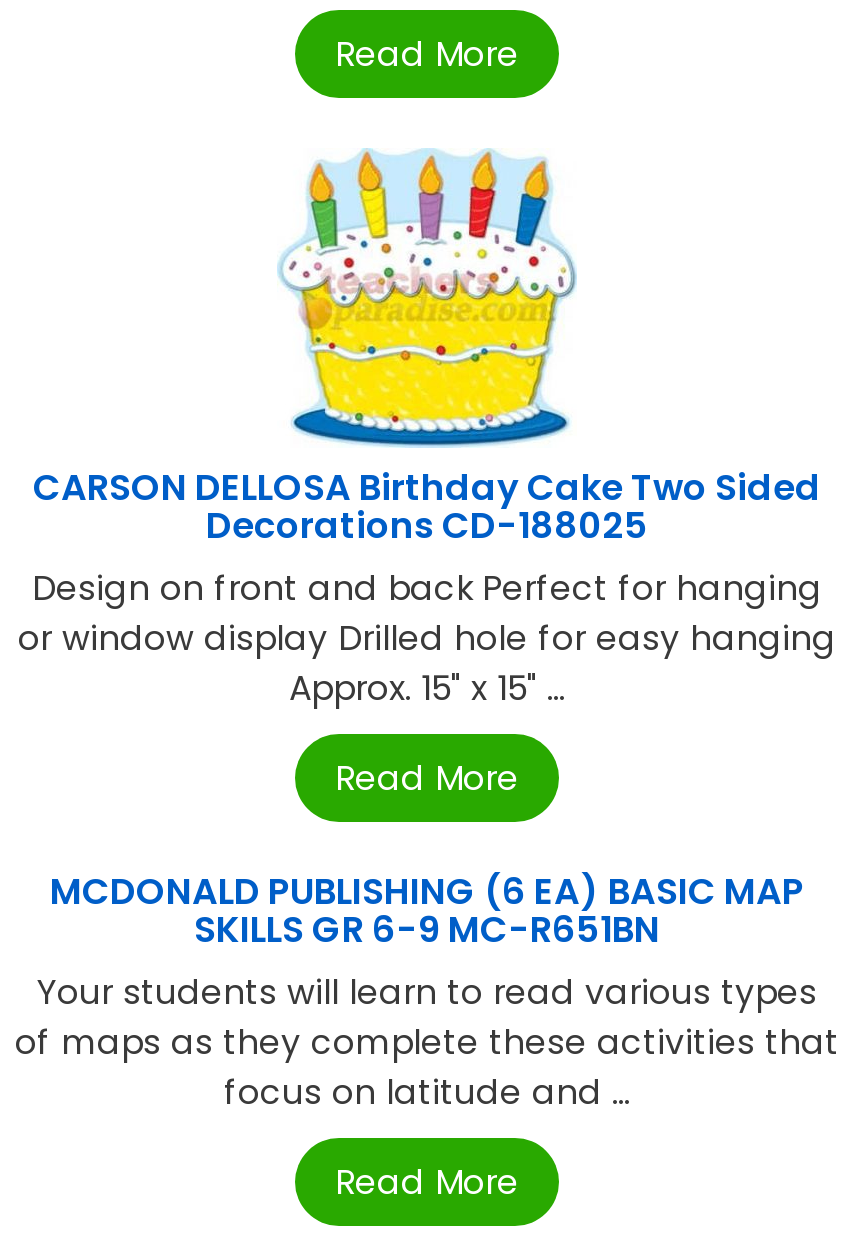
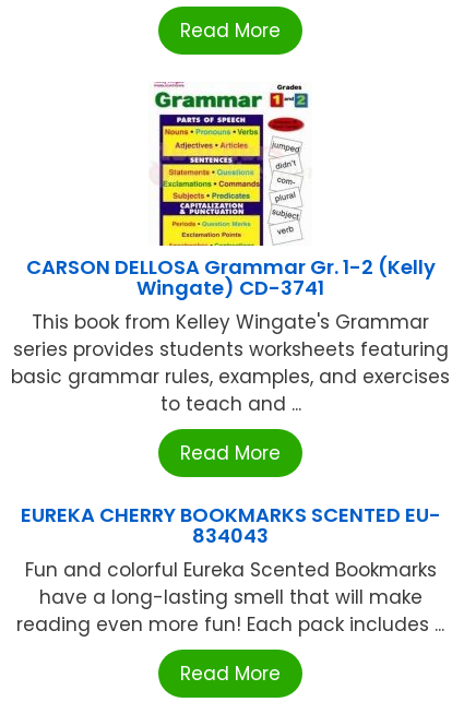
- [image]
- CARSON DELLOSA Birthday Cake Two Sided
- Decorations CD-188025
- Design on front and back Perfect for hanging
- or window display Drilled hole for easy hanging
- Approx. 15" x 15" ...
+ [image]
+ CARSON DELLOSA Grammar Gr. 1-2 (Kelly
+ Wingate) CD-3741
+ This book from Kelley Wingate's Grammar
+ series provides students worksheets featuring
+ basic grammar rules, examples, and exercises
+ to teach and ...

- MCDONALD PUBLISHING (6 EA) BASIC MAP
- SKILLS GR 6-9 MC-R651BN
- Your students will learn to read various types
- of maps as they complete these activities that
- focus on latitude and ...
+ EUREKA CHERRY BOOKMARKS SCENTED EU-
+ 834043
+ Fun and colorful Eureka Scented Bookmarks
+ have a long-lasting smell that will make
+ reading even more fun! Each pack includes ...
